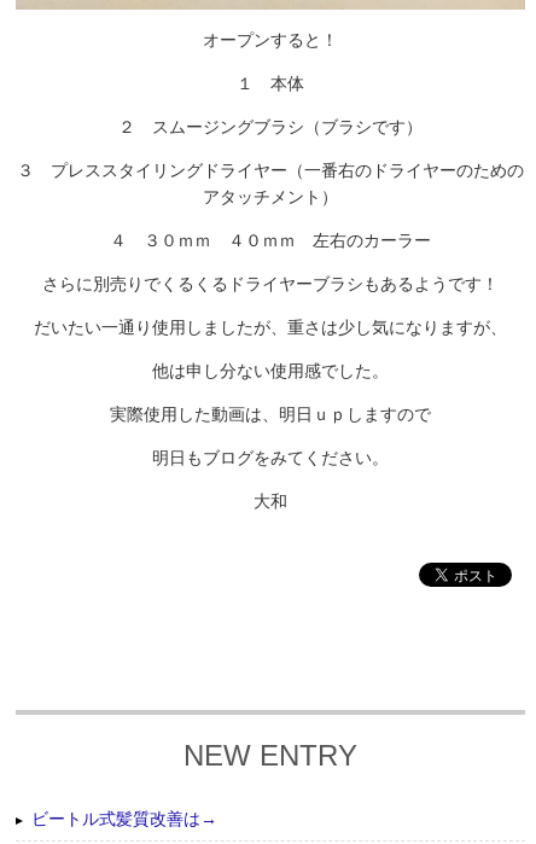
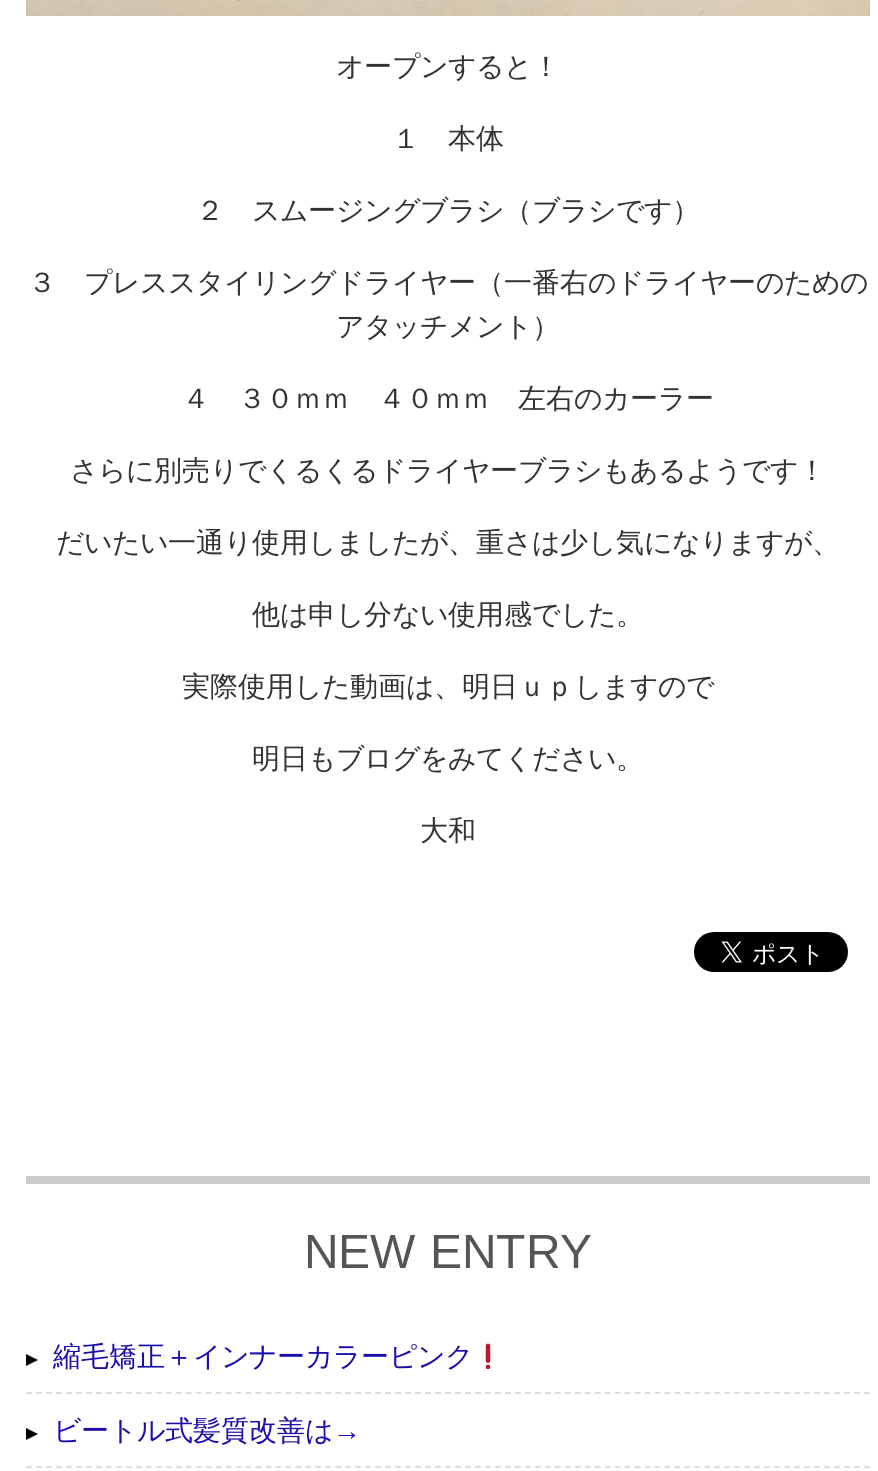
+ 縮毛矯正＋インナーカラーピンク
